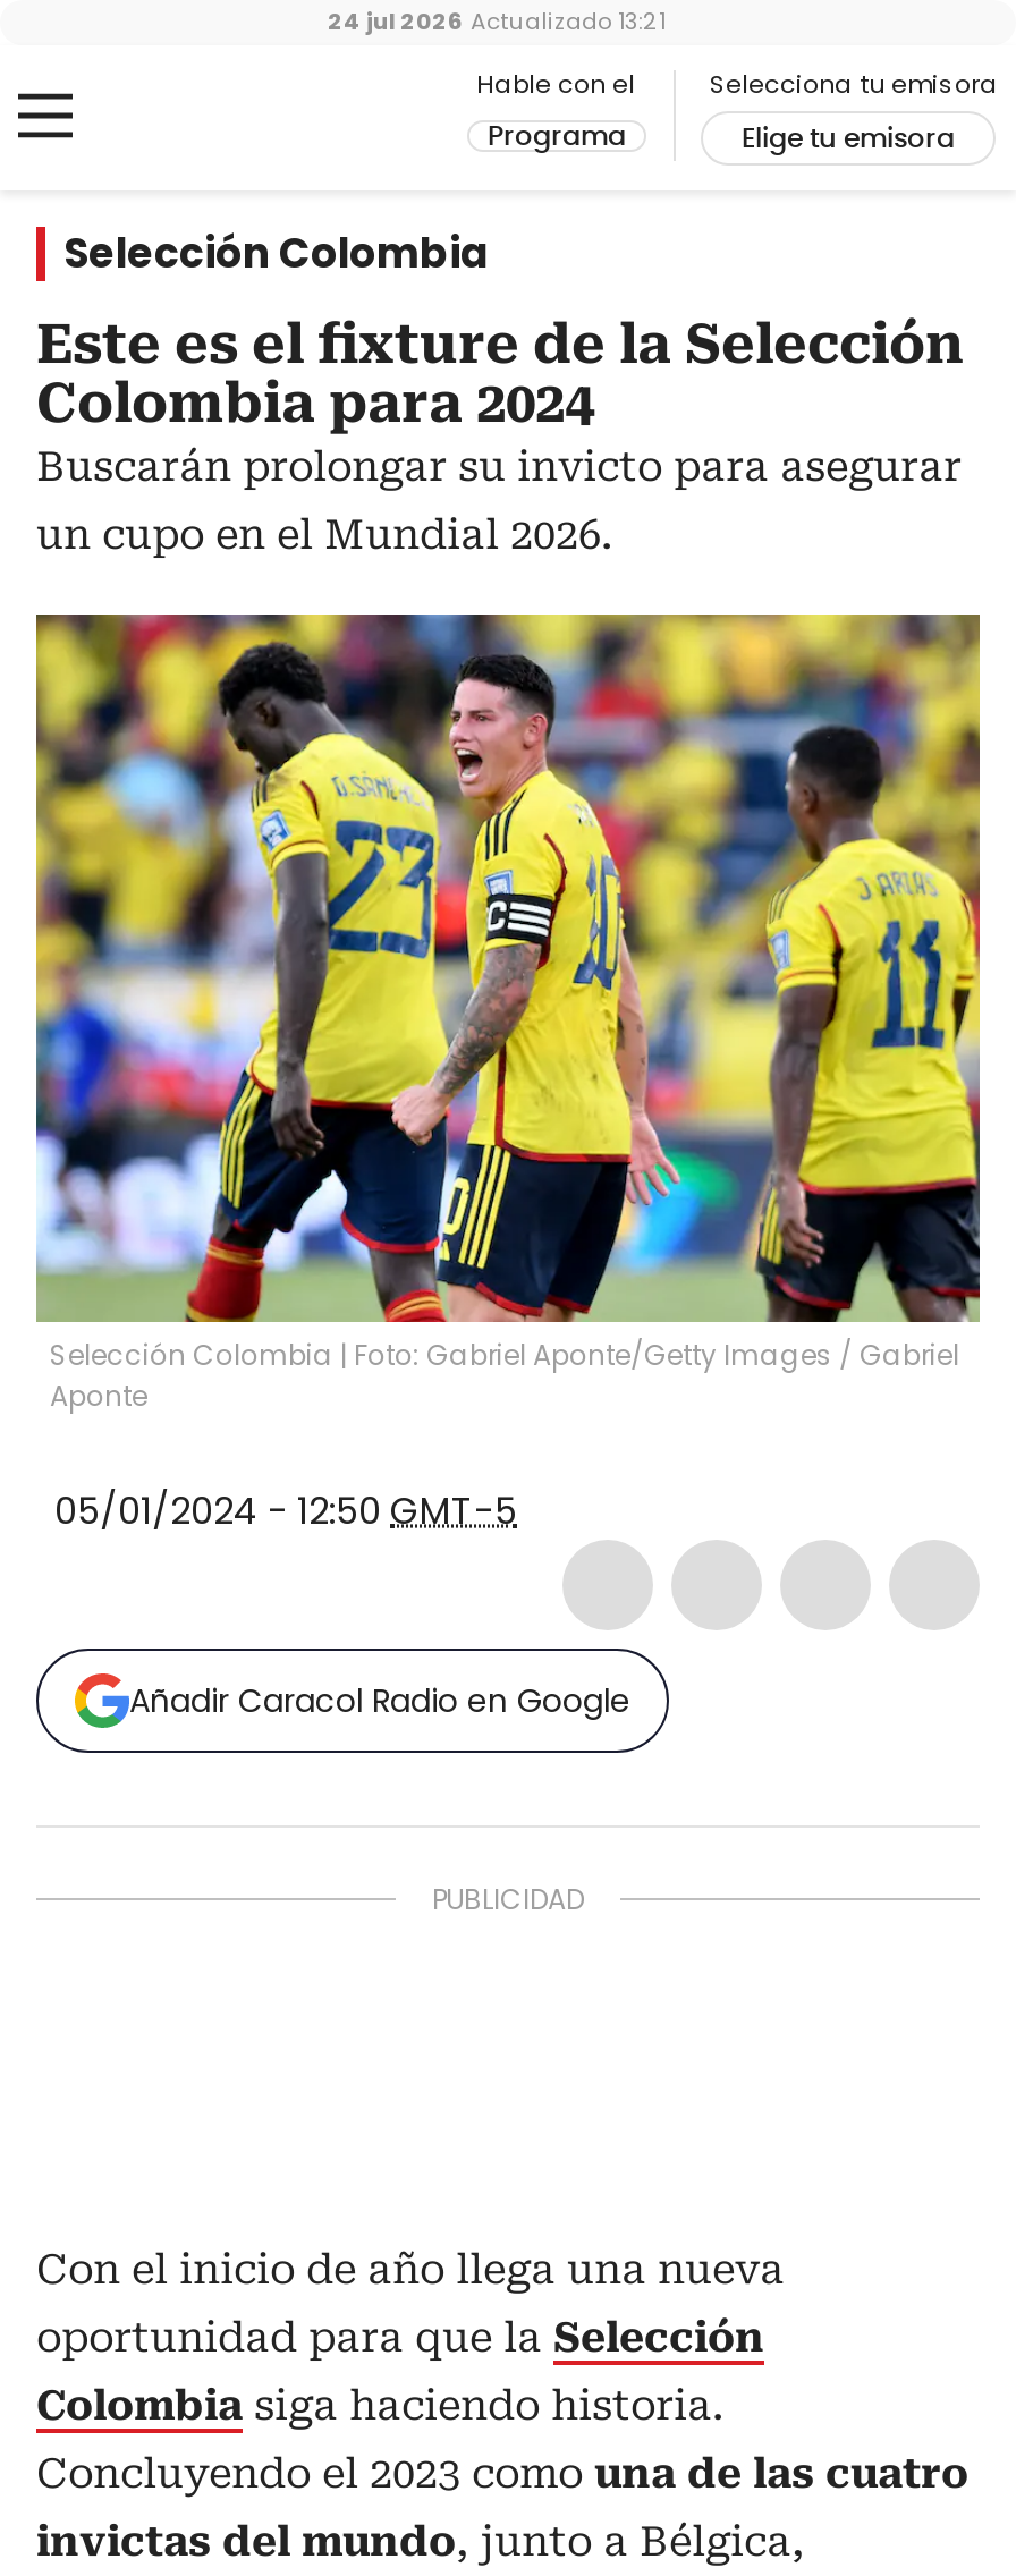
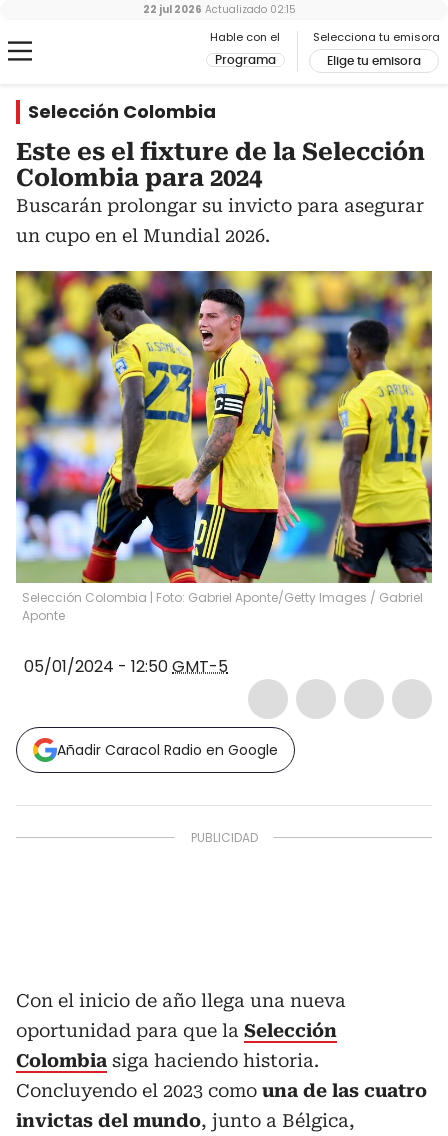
- 24 jul 2026 Actualizado 13:21
+ 22 jul 2026 Actualizado 02:15
